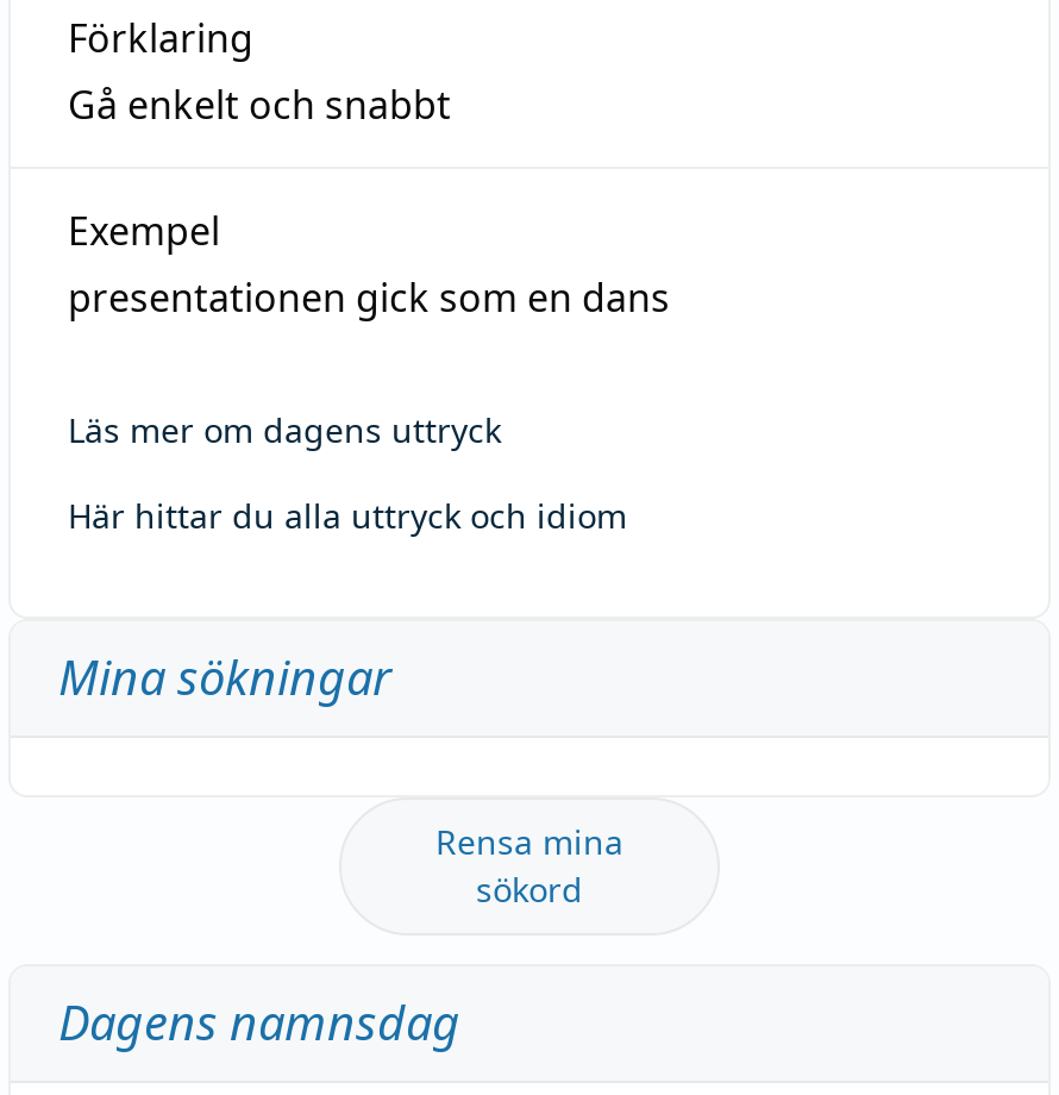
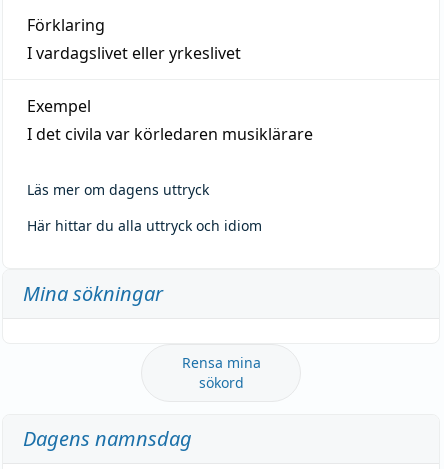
- Gå enkelt och snabbt
+ I vardagslivet eller yrkeslivet

- presentationen gick som en dans
+ I det civila var körledaren musiklärare
